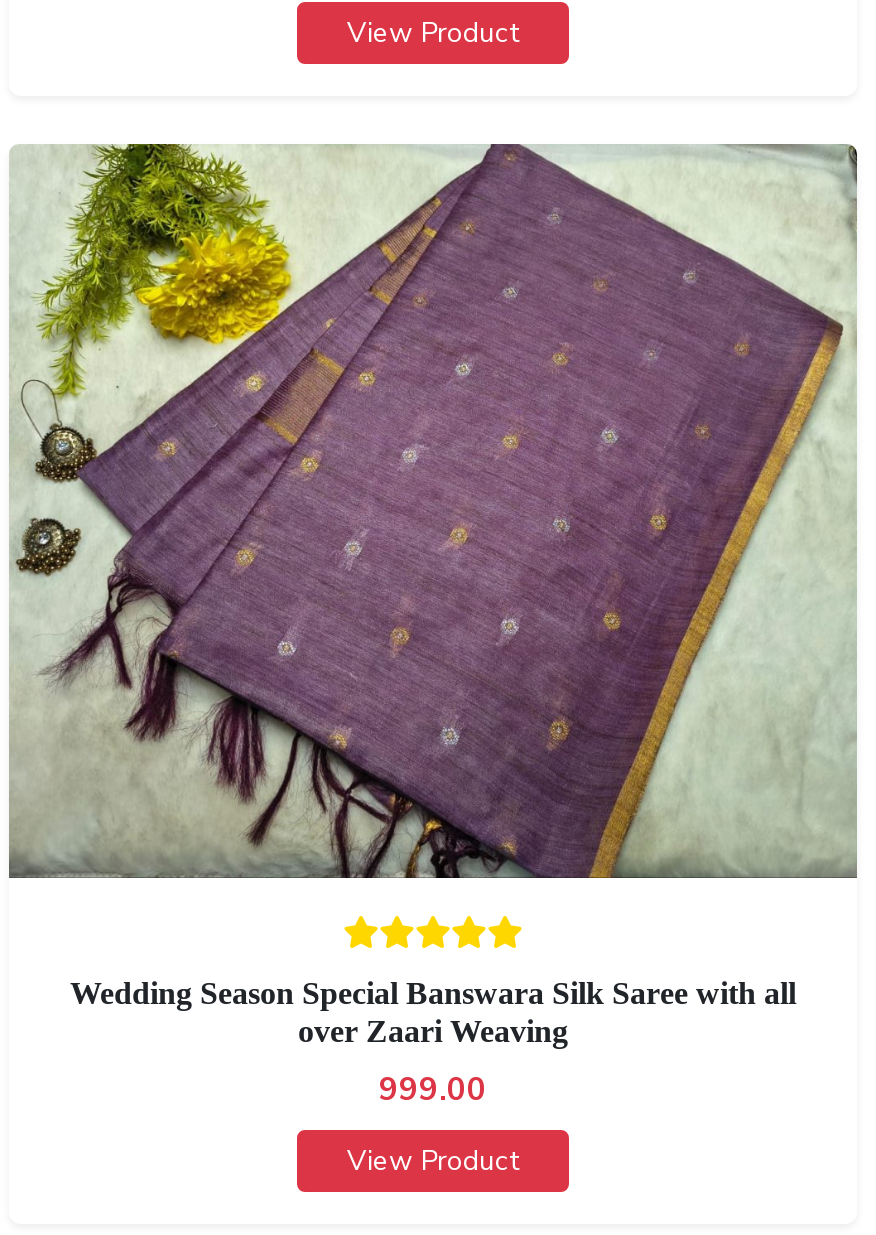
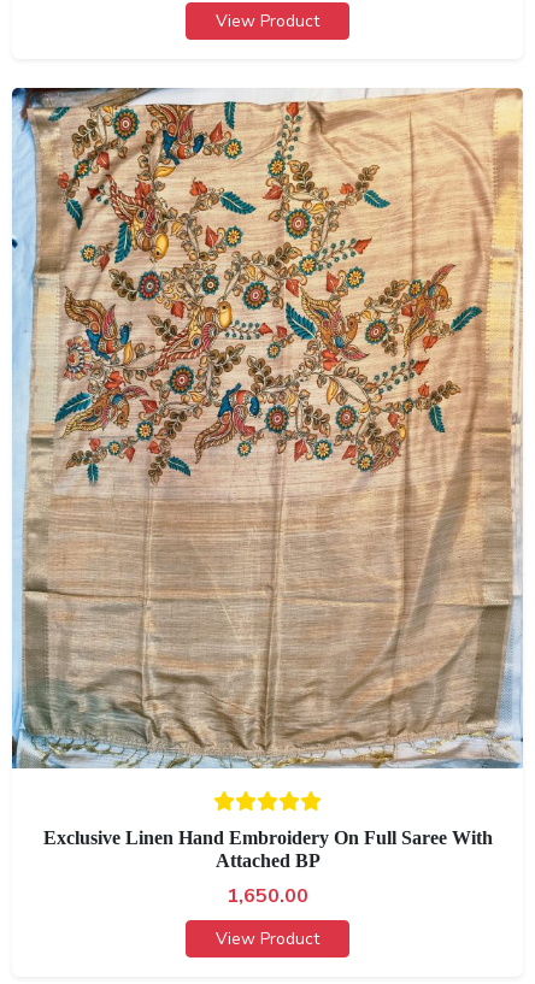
- [image]
+ [image]

- Wedding Season Special Banswara Silk Saree with all
- over Zaari Weaving
+ Exclusive Linen Hand Embroidery On Full Saree With
+ Attached BP

- 999.00
+ 1,650.00
